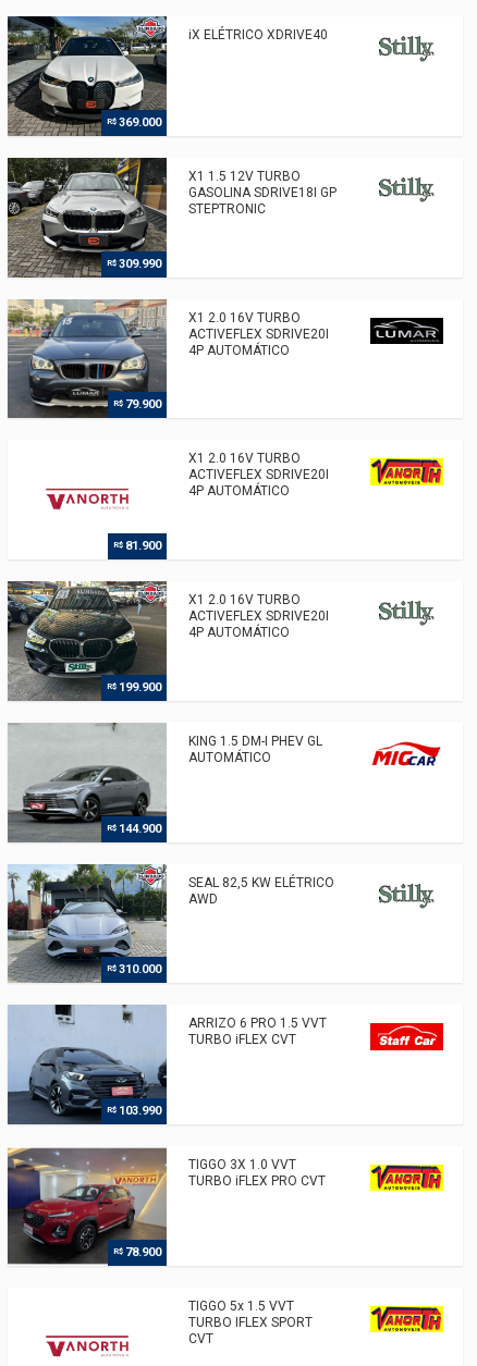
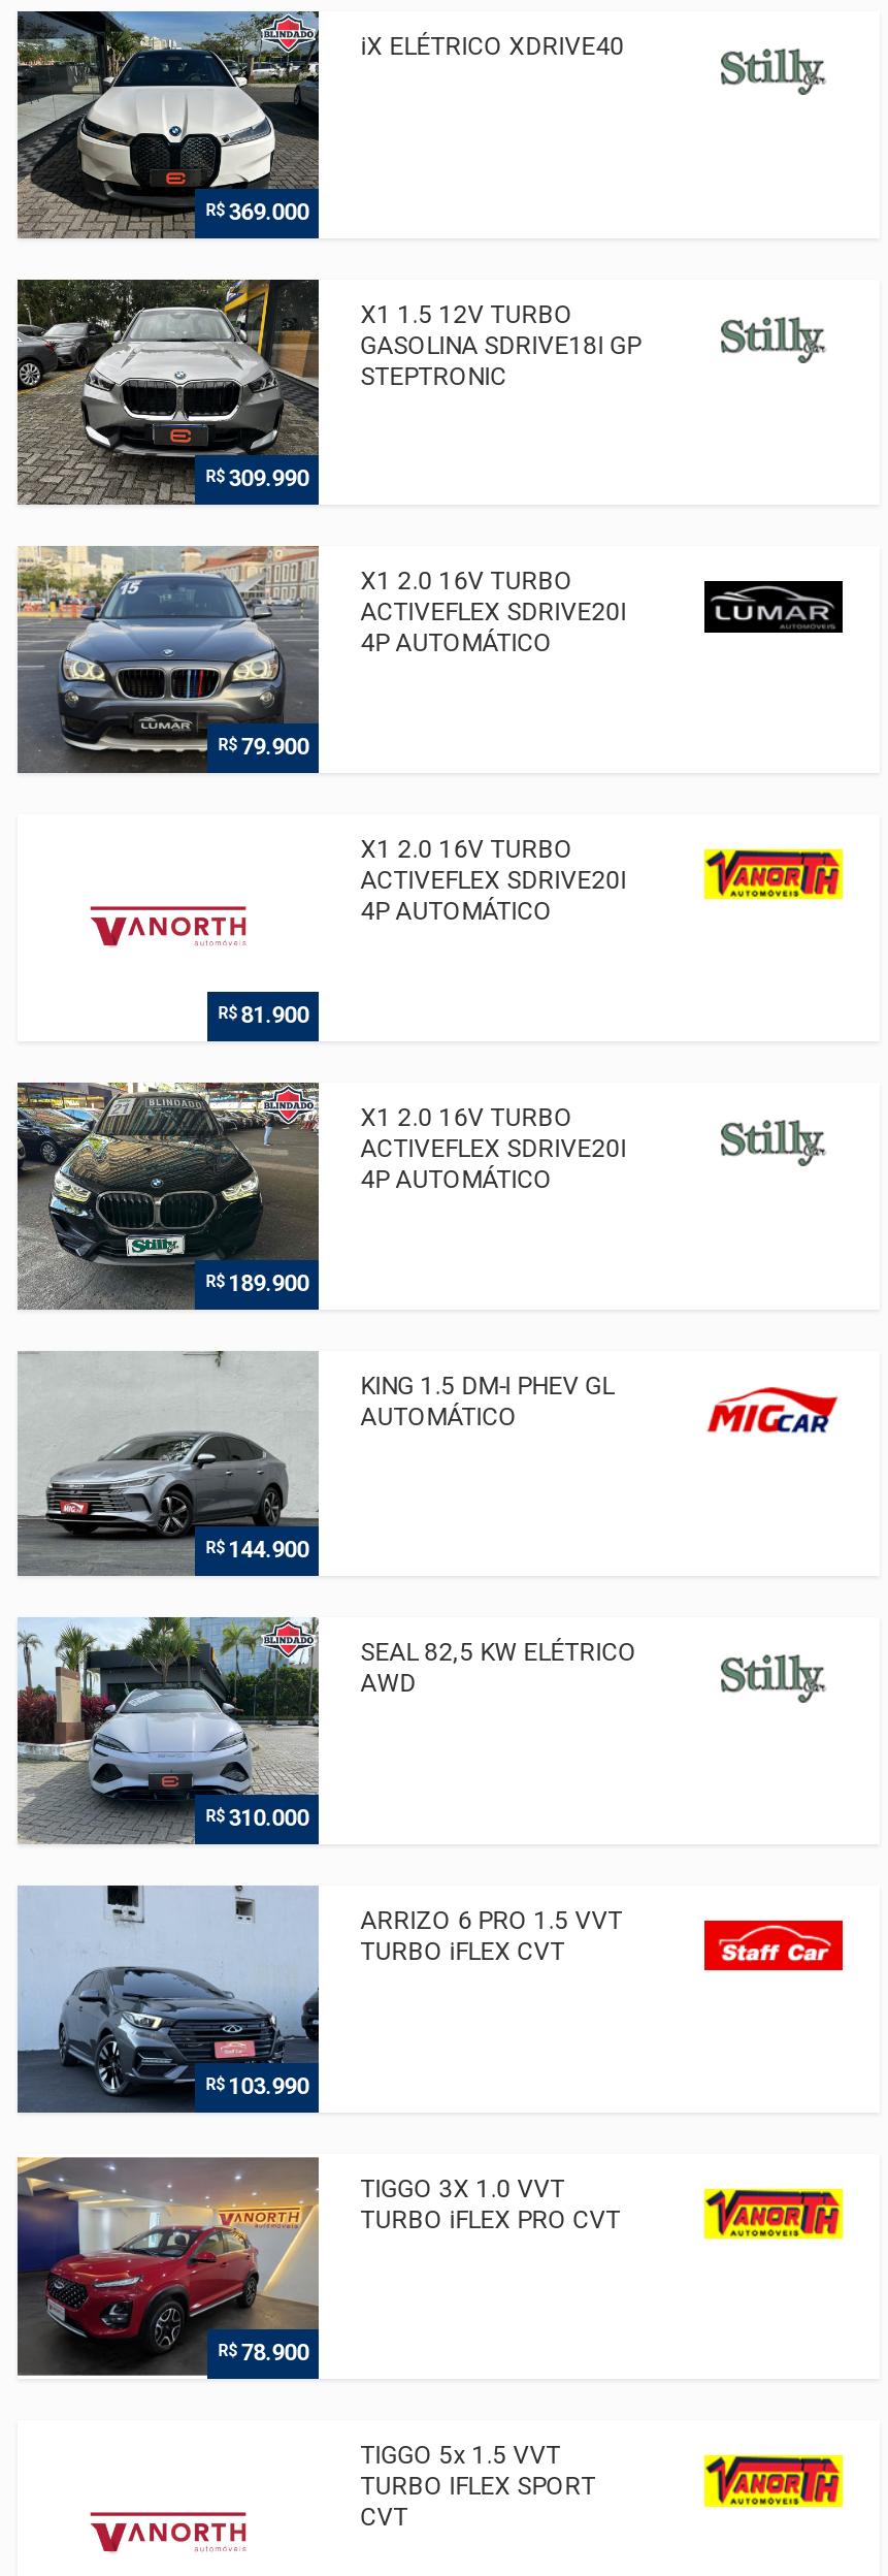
- R$199.900
+ R$189.900
